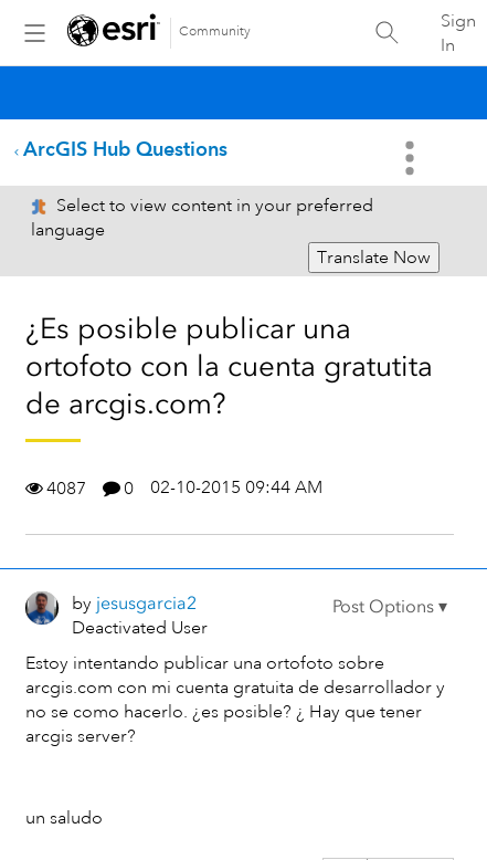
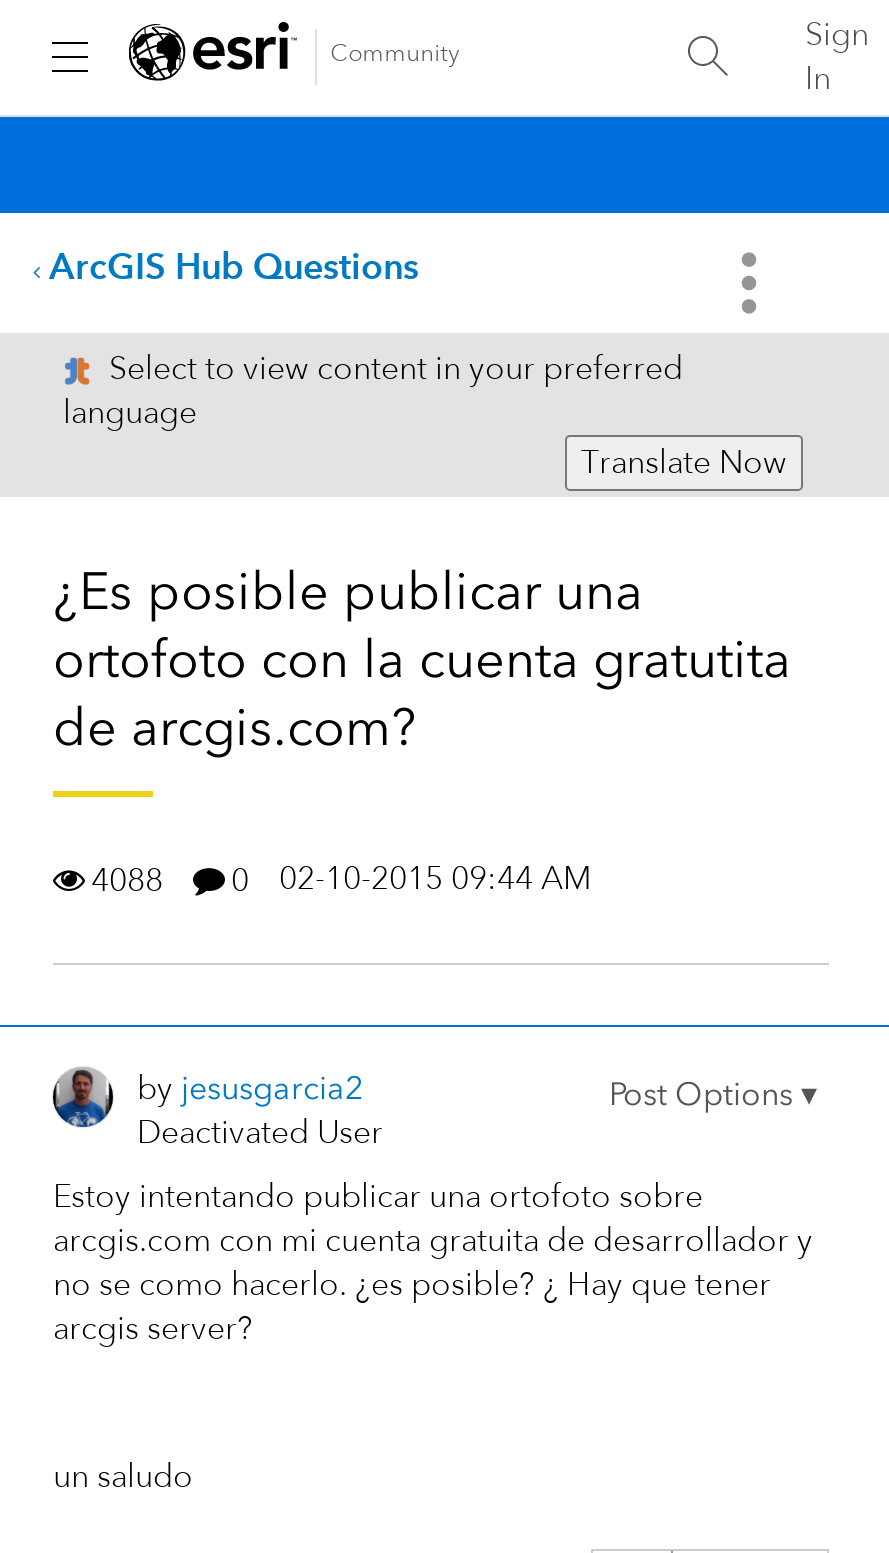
- 4087 0 02-10-2015 09:44 AM
+ 4088 0 02-10-2015 09:44 AM
